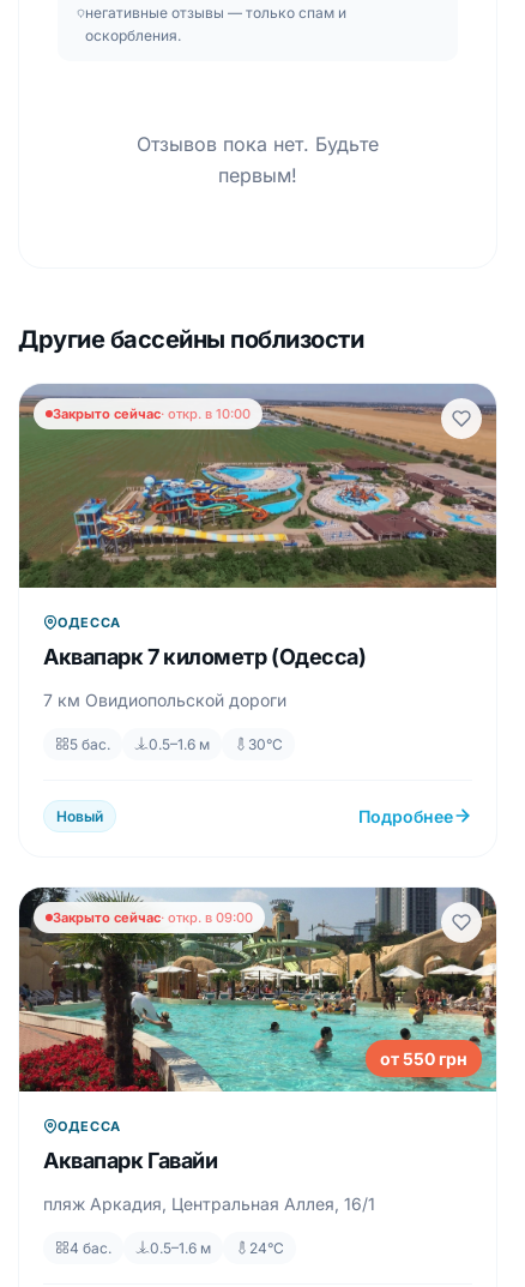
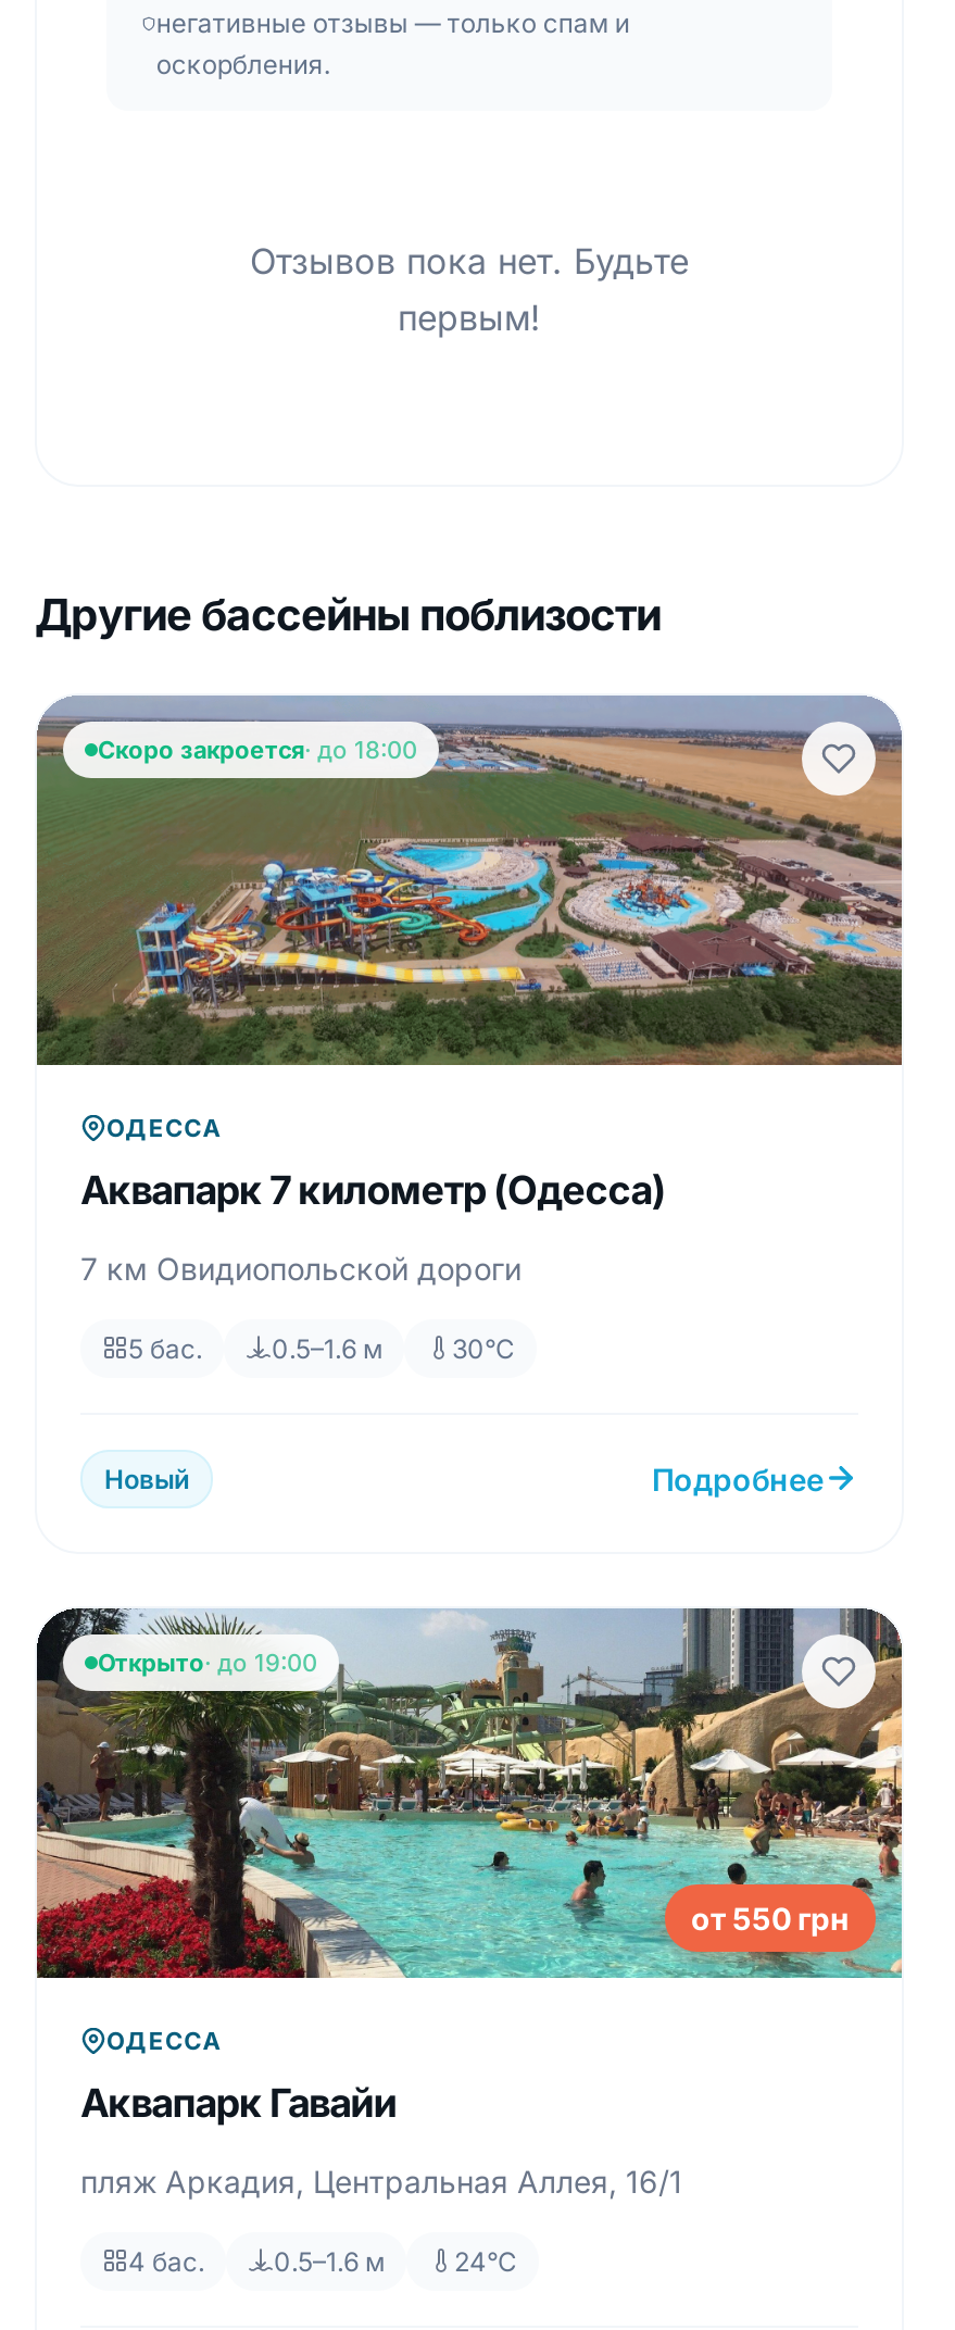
- Закрыто сейчас · откр. в 10:00
+ Скоро закроется · до 18:00

- Закрыто сейчас · откр. в 09:00
+ Открыто · до 19:00
